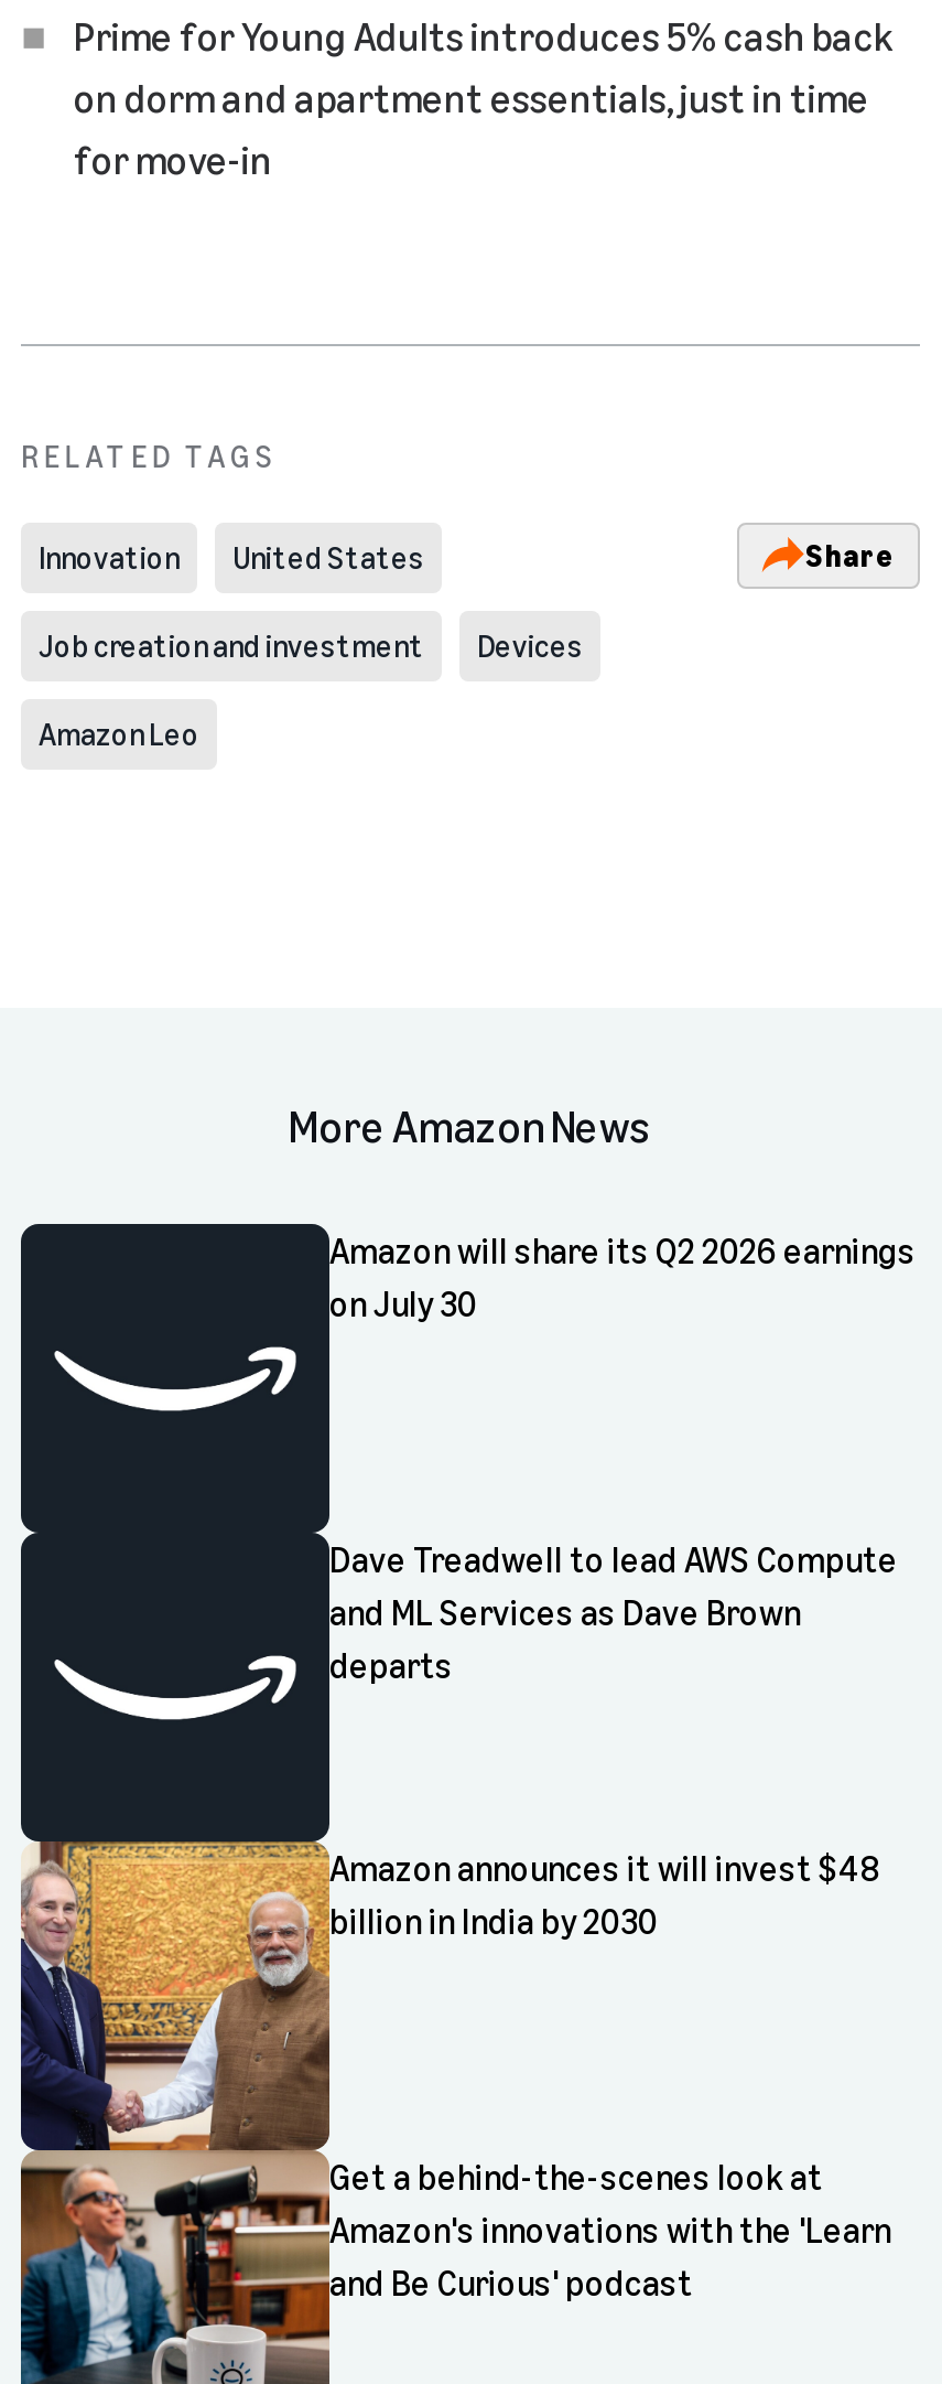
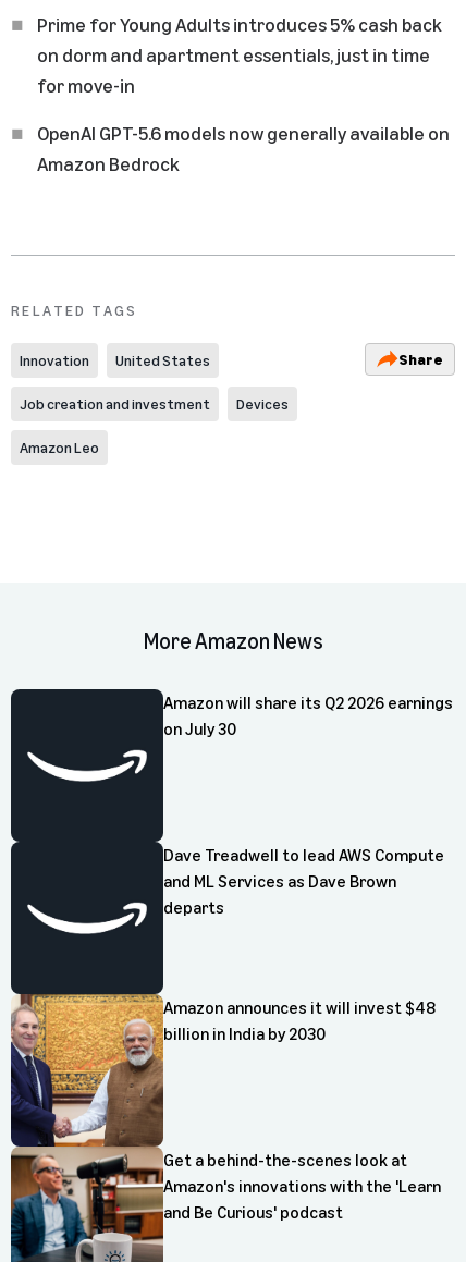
+ OpenAI GPT-5.6 models now generally available on
+ Amazon Bedrock
